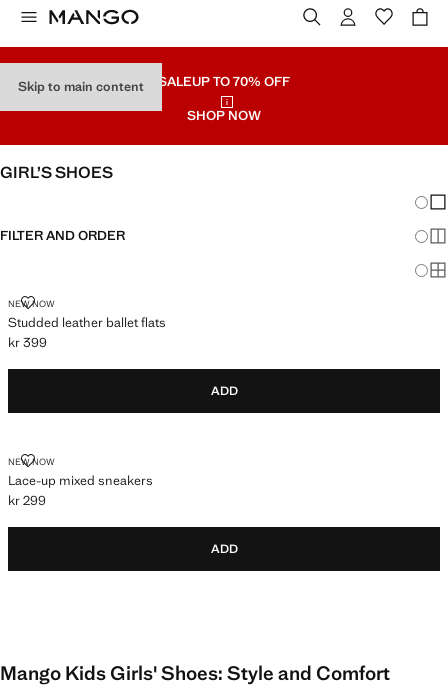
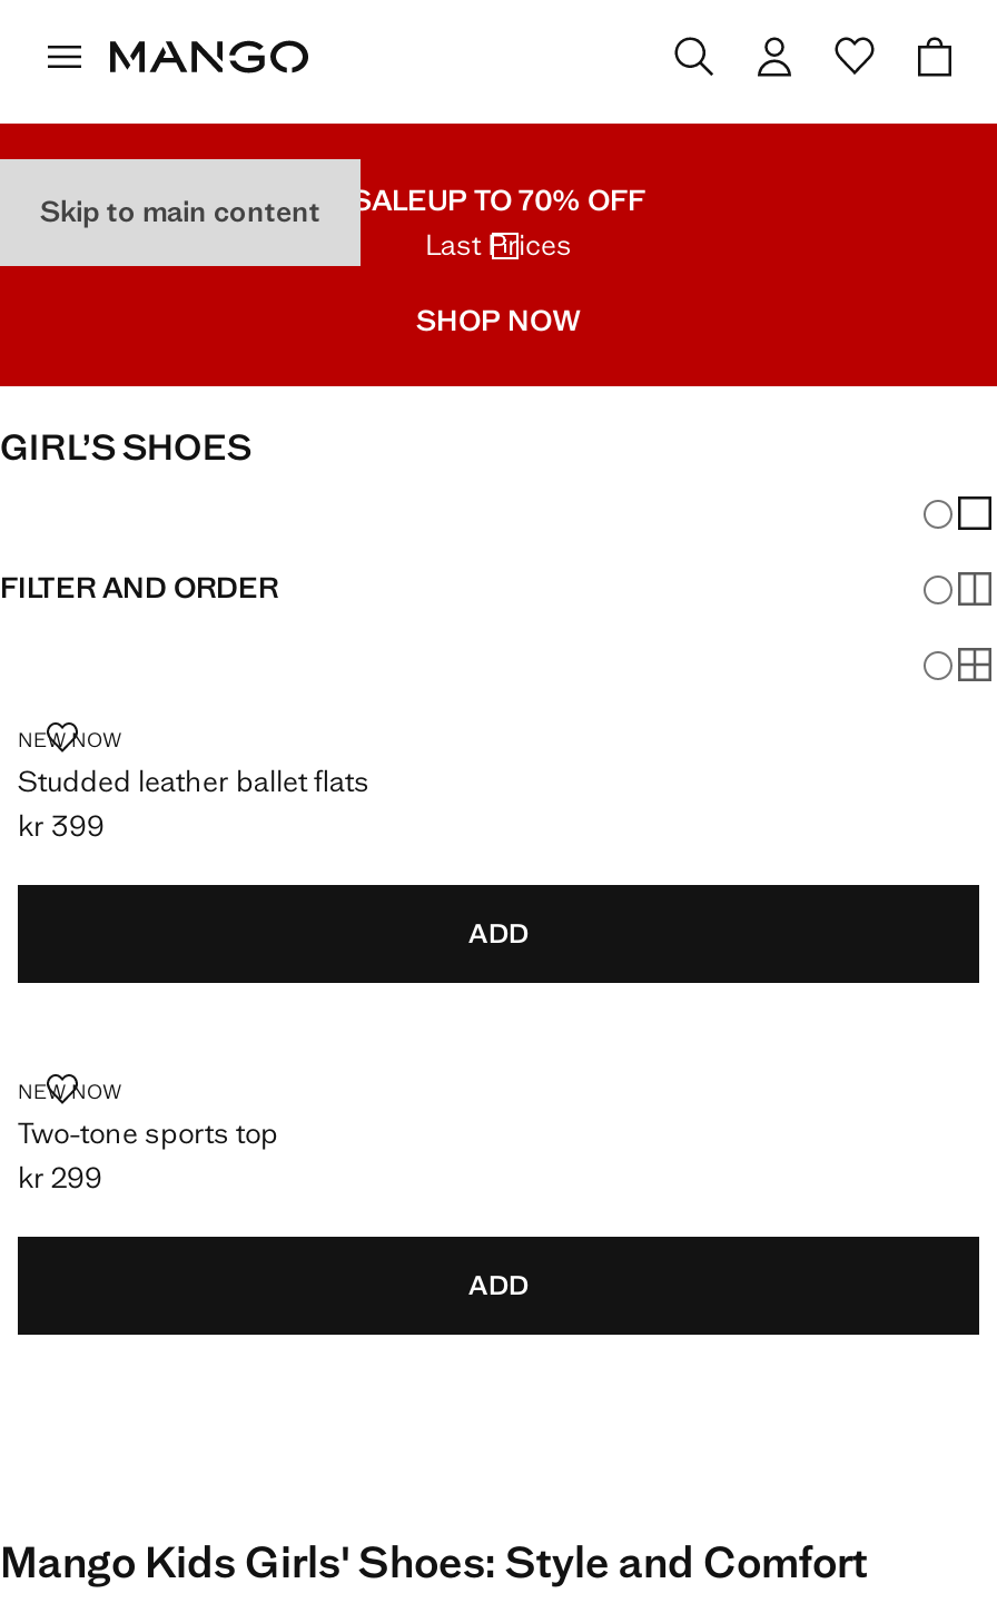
+ Last Prices

- Lace-up mixed sneakers
+ Two-tone sports top
